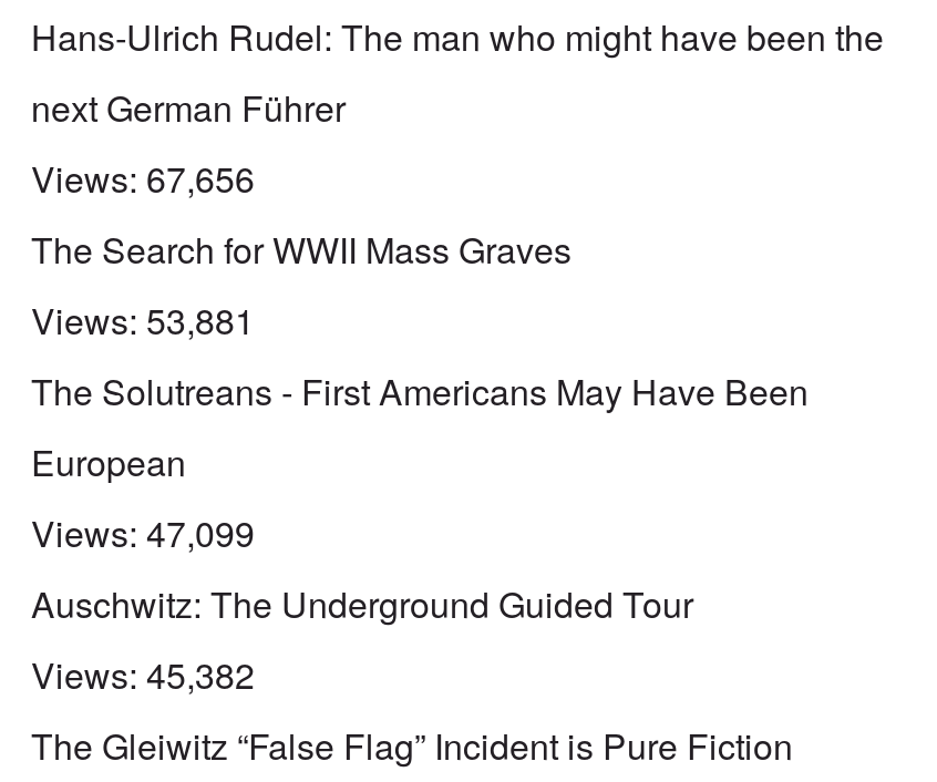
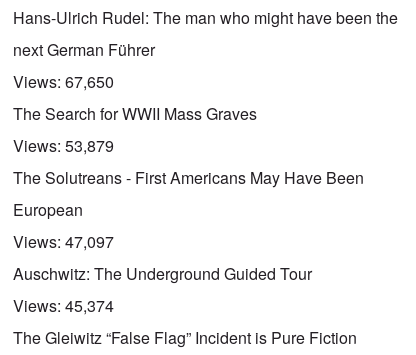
- Views: 67,656
+ Views: 67,650

- Views: 53,881
+ Views: 53,879

- Views: 47,099
+ Views: 47,097

- Views: 45,382
+ Views: 45,374
